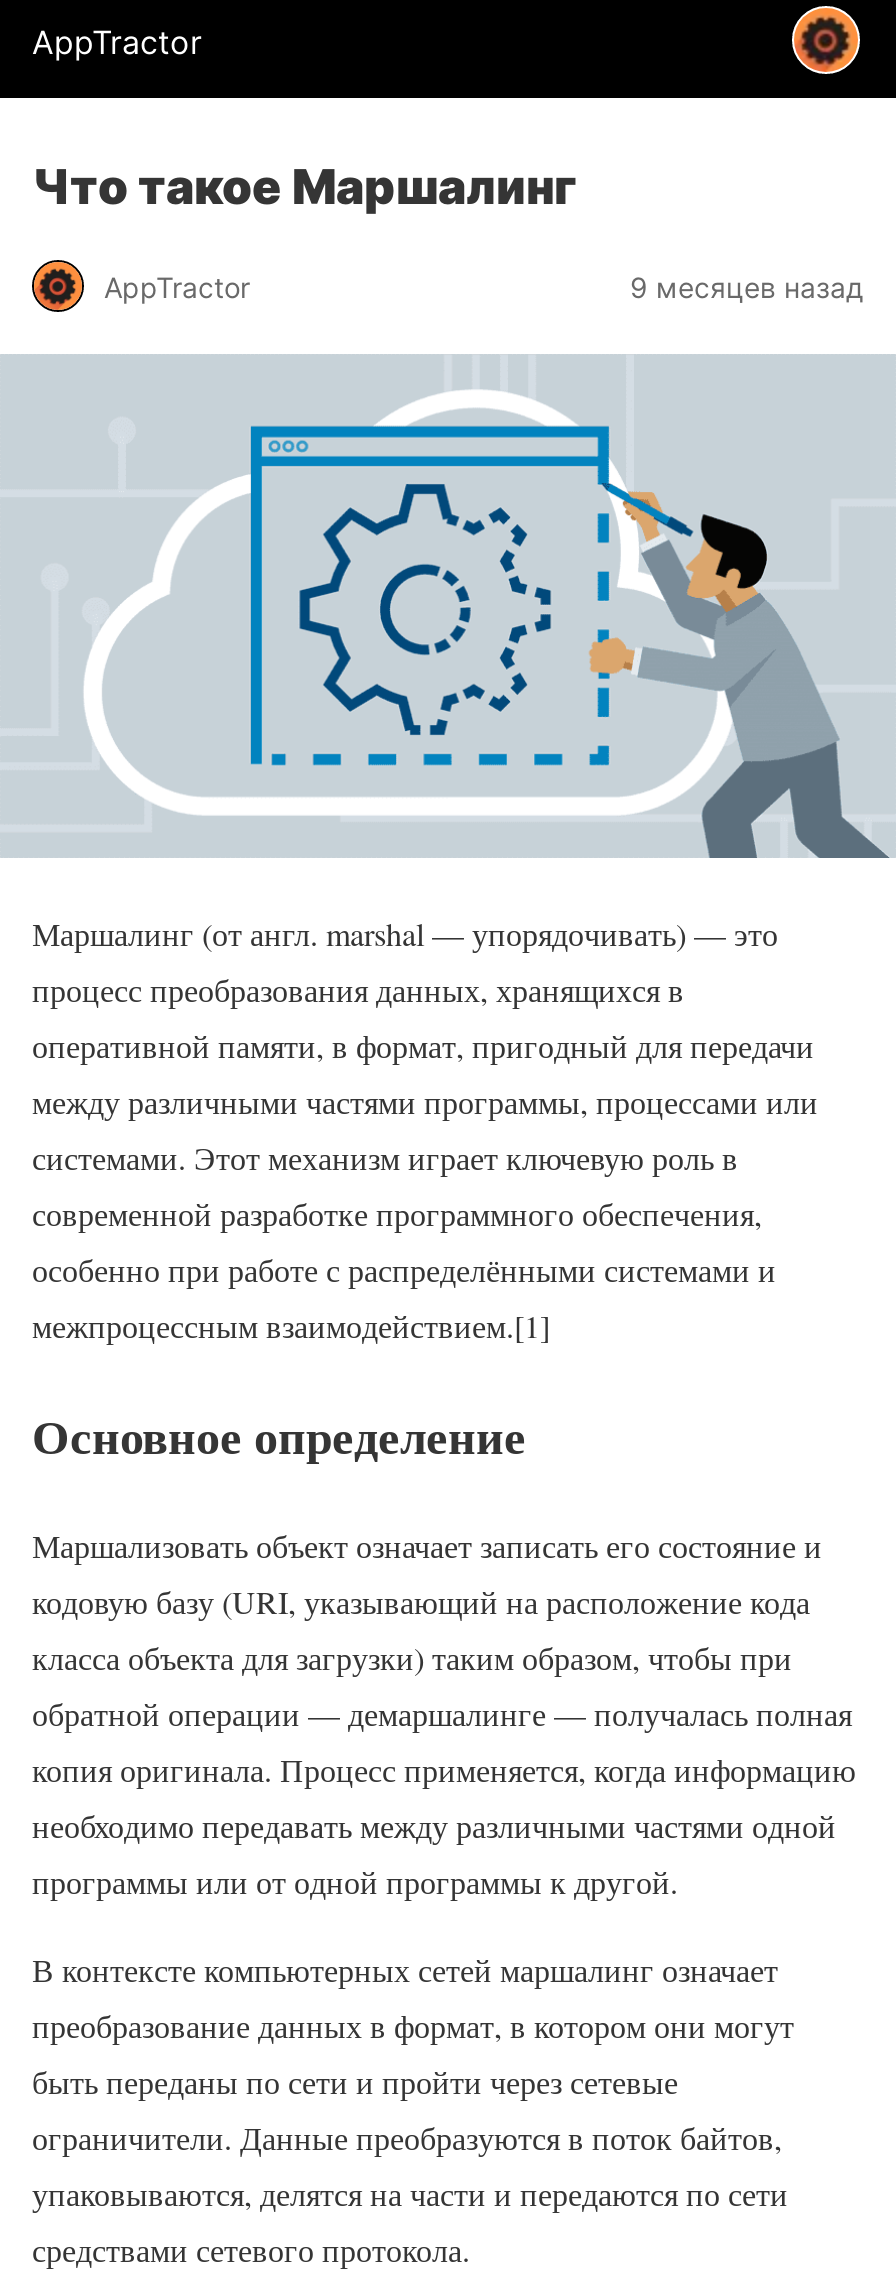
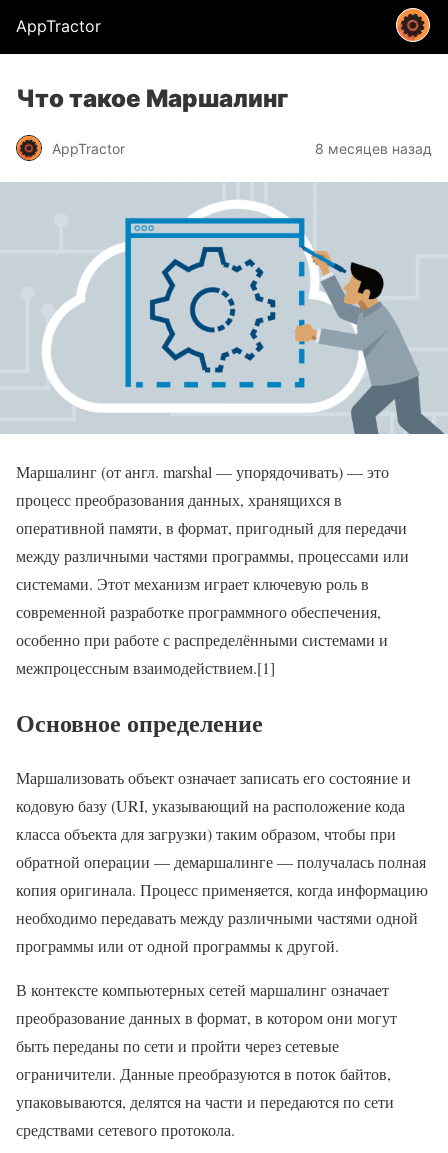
- 9 месяцев назад
+ 8 месяцев назад
